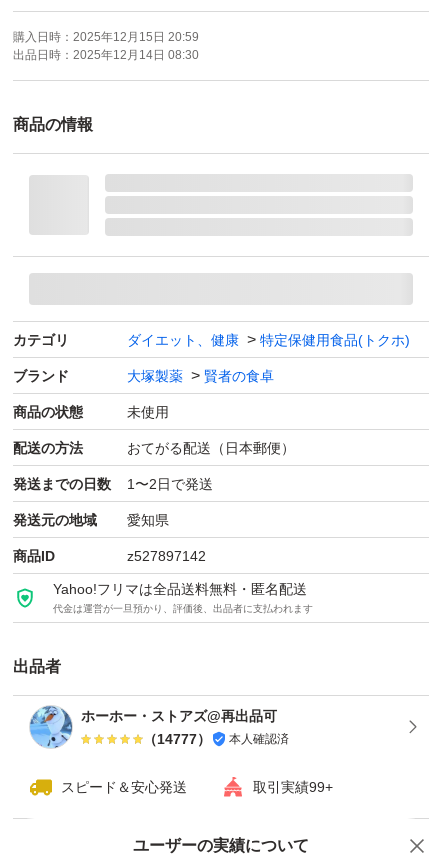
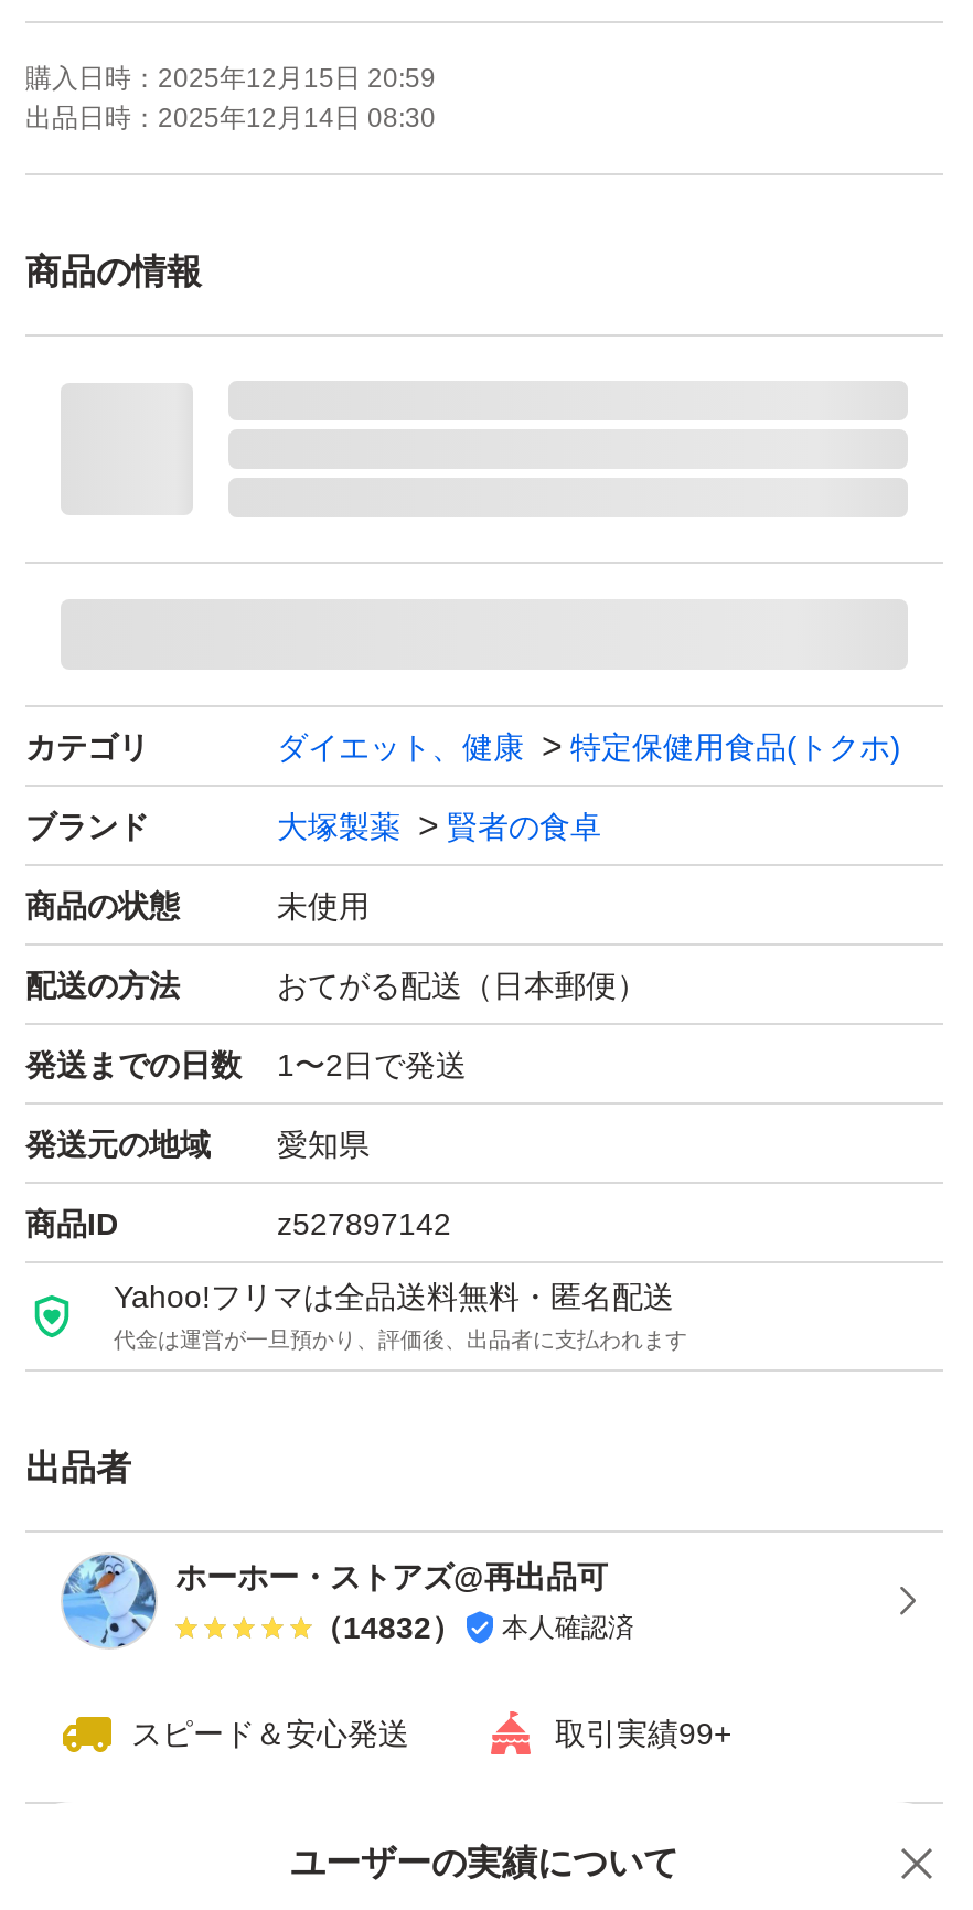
- （14777） 本人確認済
+ （14832） 本人確認済
